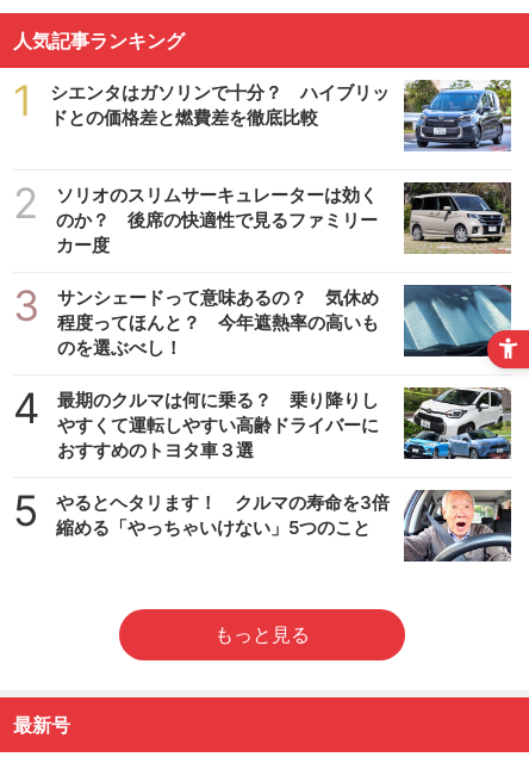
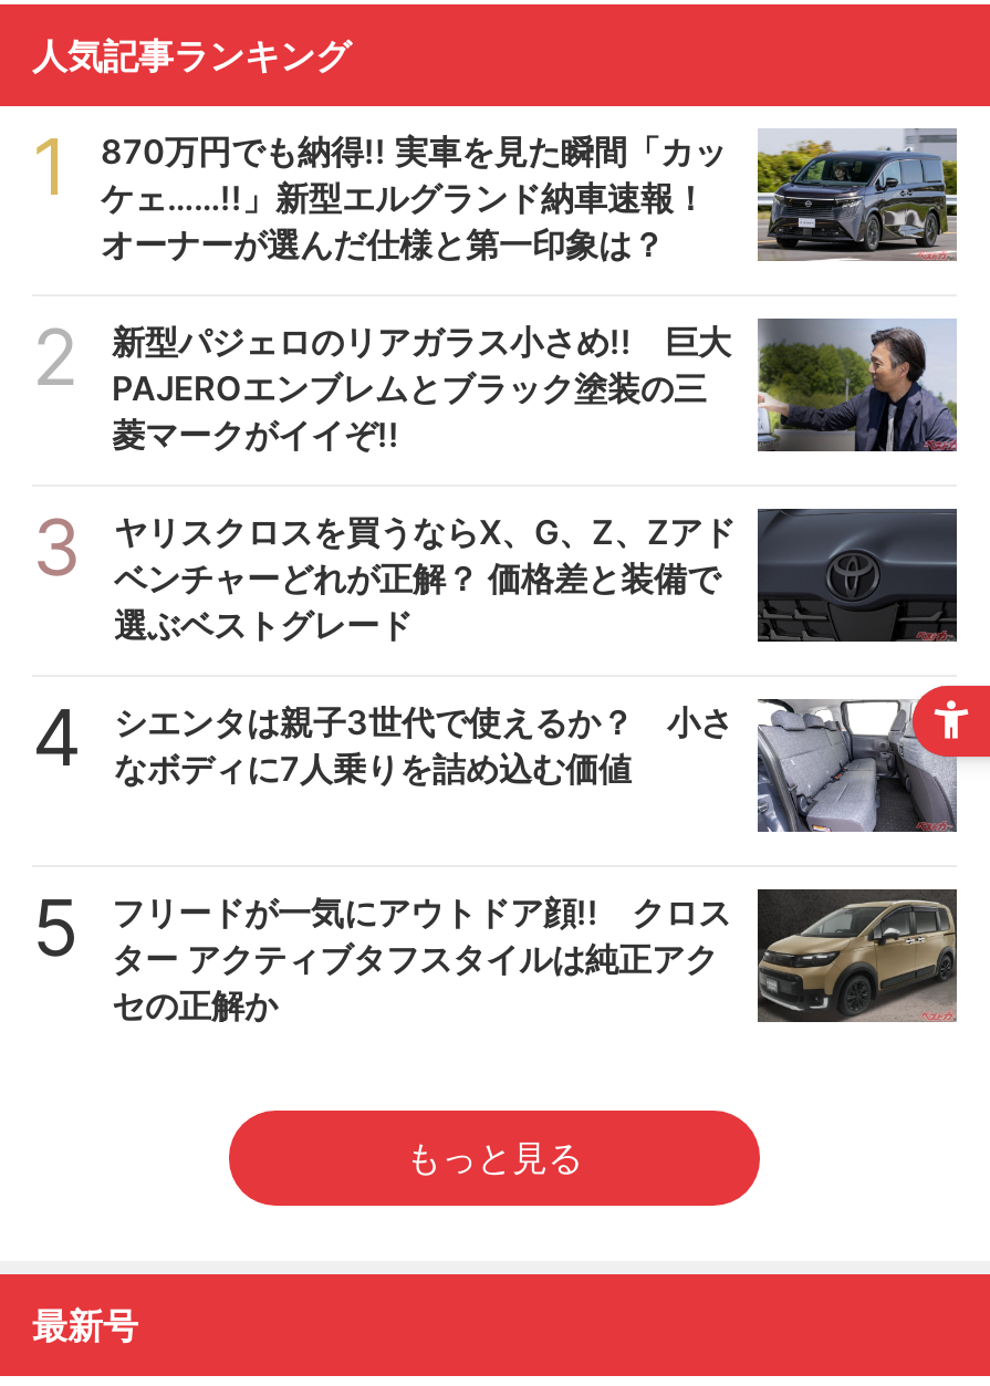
- [image]
- シエンタはガソリンで十分？ ハイブリッ
- ドとの価格差と燃費差を徹底比較
+ [image]
+ 870万円でも納得!! 実車を見た瞬間「カッ
+ ケェ……!!」新型エルグランド納車速報！
+ オーナーが選んだ仕様と第一印象は？

- [image]
- ソリオのスリムサーキュレーターは効く
- のか？ 後席の快適性で見るファミリー
- カー度
+ [image]
+ 新型パジェロのリアガラス小さめ!! 巨大
+ PAJEROエンブレムとブラック塗装の三
+ 菱マークがイイぞ!!

- [image]
- サンシェードって意味あるの？ 気休め
- 程度ってほんと？ 今年遮熱率の高いも
- のを選ぶべし！
+ [image]
+ ヤリスクロスを買うならX、G、Z、Zアド
+ ベンチャーどれが正解？ 価格差と装備で
+ 選ぶベストグレード

- [image]
- 最期のクルマは何に乗る？ 乗り降りし
- やすくて運転しやすい高齢ドライバーに
- おすすめのトヨタ車３選
+ [image]
+ シエンタは親子3世代で使えるか？ 小さ
+ なボディに7人乗りを詰め込む価値

- [image]
- やるとヘタリます！ クルマの寿命を3倍
- 縮める「やっちゃいけない」5つのこと
+ [image]
+ フリードが一気にアウトドア顔!! クロス
+ ター アクティブタフスタイルは純正アク
+ セの正解か
